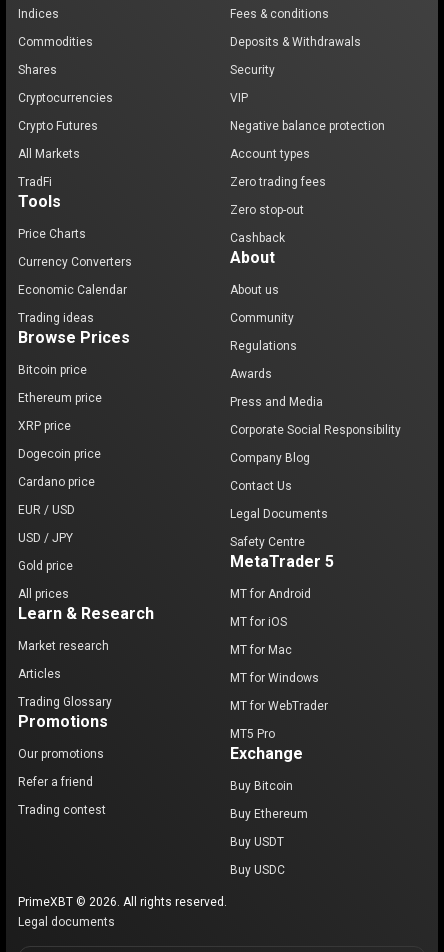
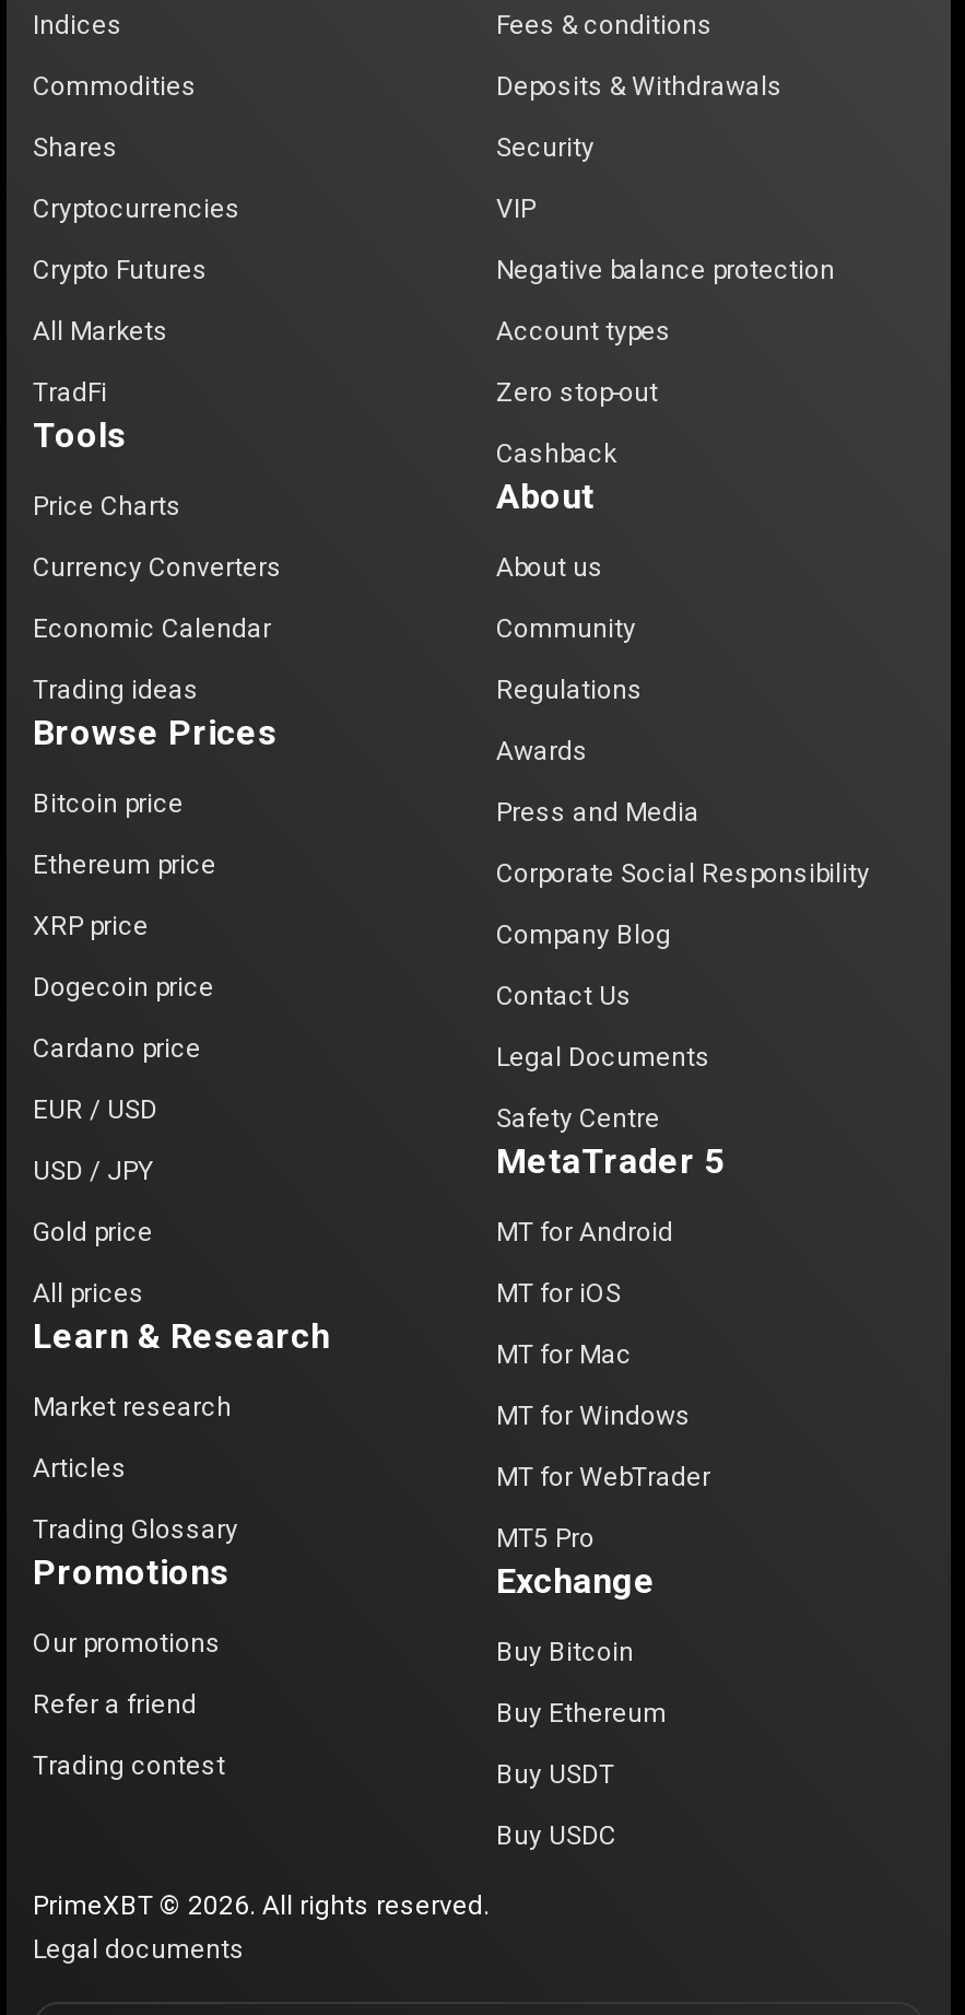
- Zero trading fees
